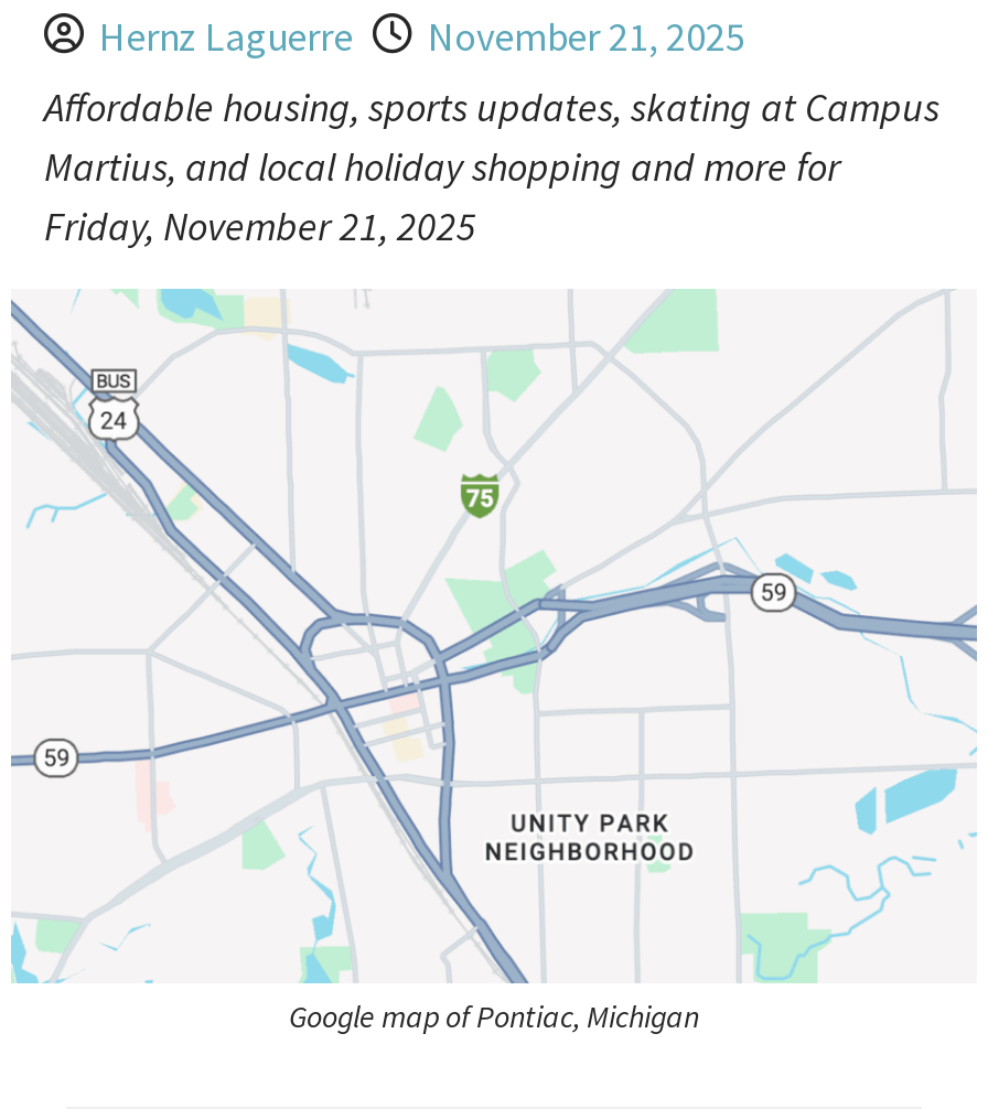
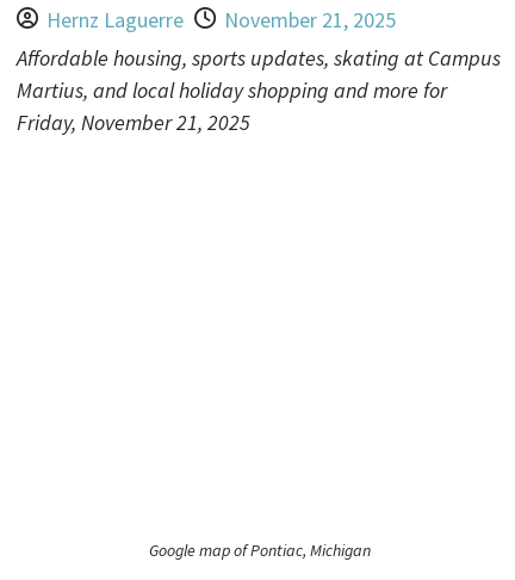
- [image]
